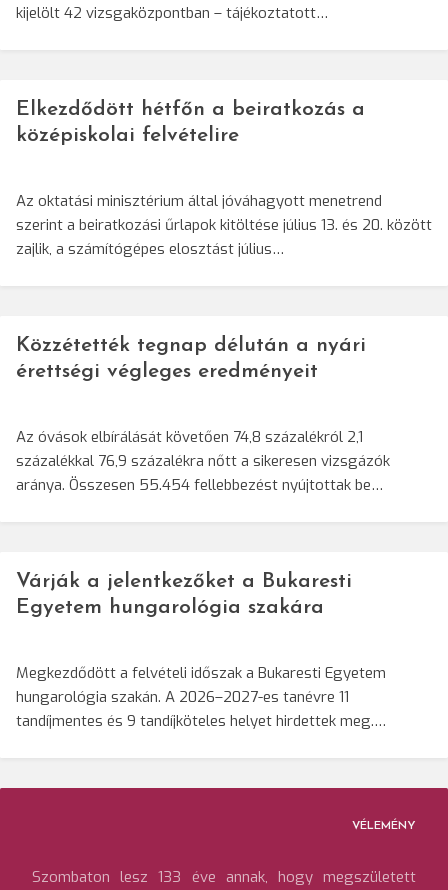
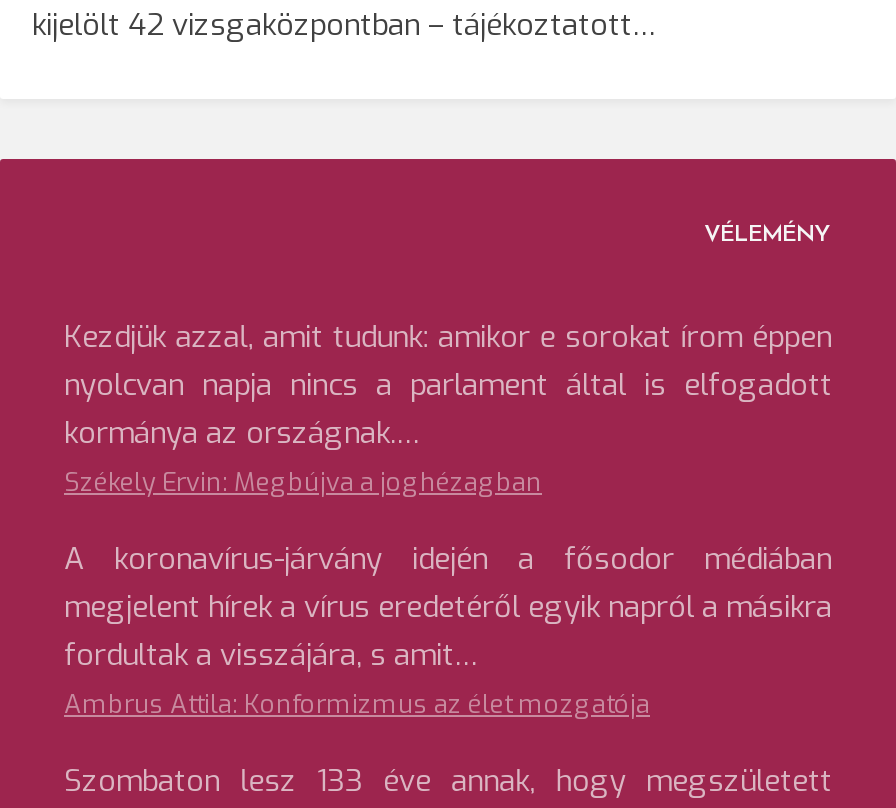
- Elkezdődött hétfőn a beiratkozás a
- középiskolai felvételire
- Az oktatási minisztérium által jóváhagyott menetrend
- szerint a beiratkozási űrlapok kitöltése július 13. és 20. között
- zajlik, a számítógépes elosztást július…

- Közzétették tegnap délután a nyári
- érettségi végleges eredményeit
- Az óvások elbírálását követően 74,8 százalékról 2,1
- százalékkal 76,9 százalékra nőtt a sikeresen vizsgázók
- aránya. Összesen 55.454 fellebbezést nyújtottak be…

- Várják a jelentkezőket a Bukaresti
- Egyetem hungarológia szakára
- Megkezdődött a felvételi időszak a Bukaresti Egyetem
- hungarológia szakán. A 2026–2027-es tanévre 11
- tandíjmentes és 9 tandíjköteles helyet hirdettek meg.…

moved up: VÉLEMÉNY

+ Kezdjük azzal, amit tudunk: amikor e sorokat írom éppen
+ nyolcvan napja nincs a parlament által is elfogadott
+ kormánya az országnak.…
+ Székely Ervin: Megbújva a joghézagban
+ A koronavírus-járvány idején a fősodor médiában
+ megjelent hírek a vírus eredetéről egyik napról a másikra
+ fordultak a visszájára, s amit…
+ Ambrus Attila: Konformizmus az élet mozgatója
